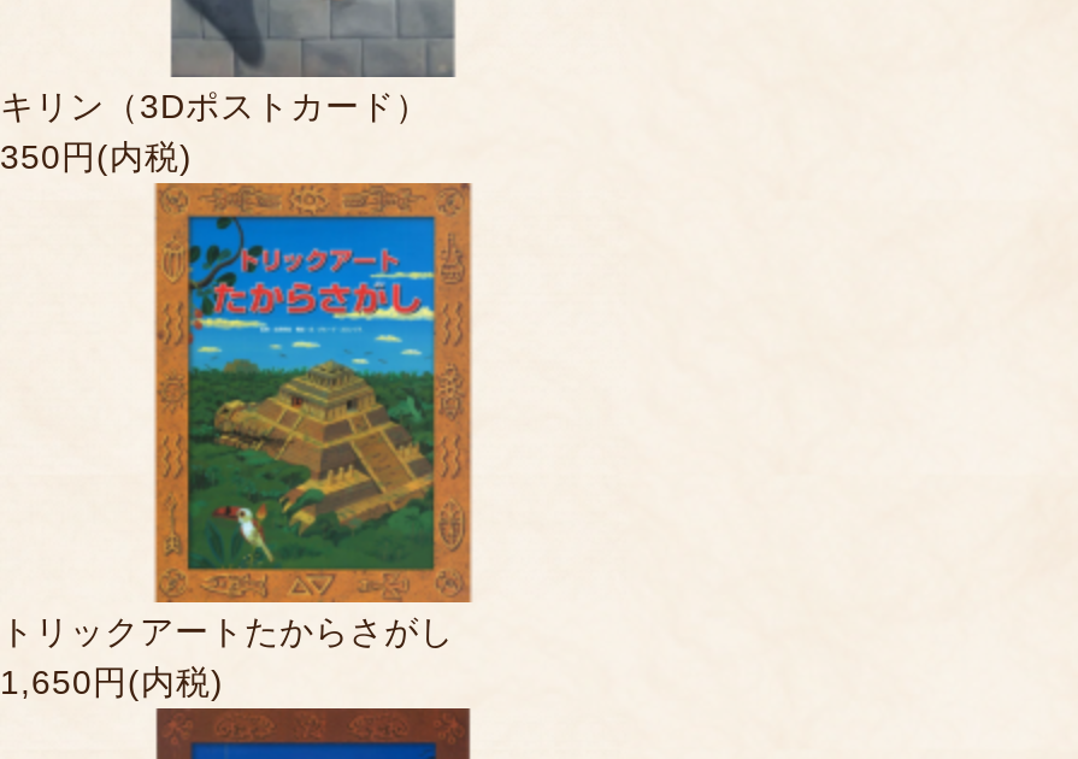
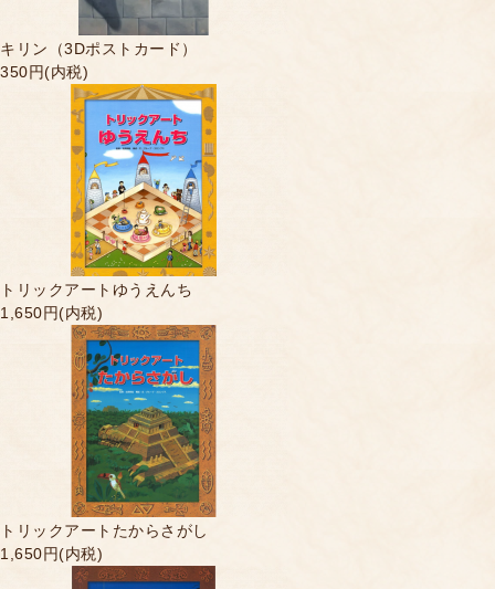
+ [image]
+ トリックアートゆうえんち
+ 1,650円(内税)
